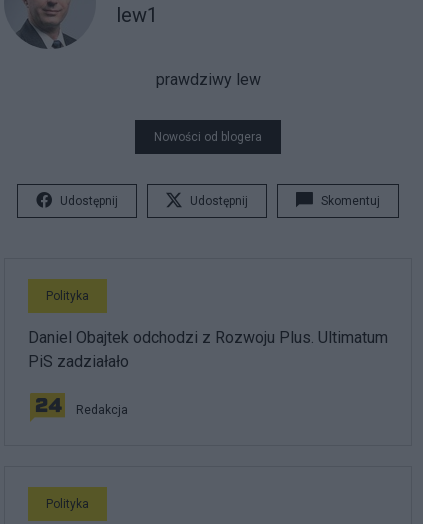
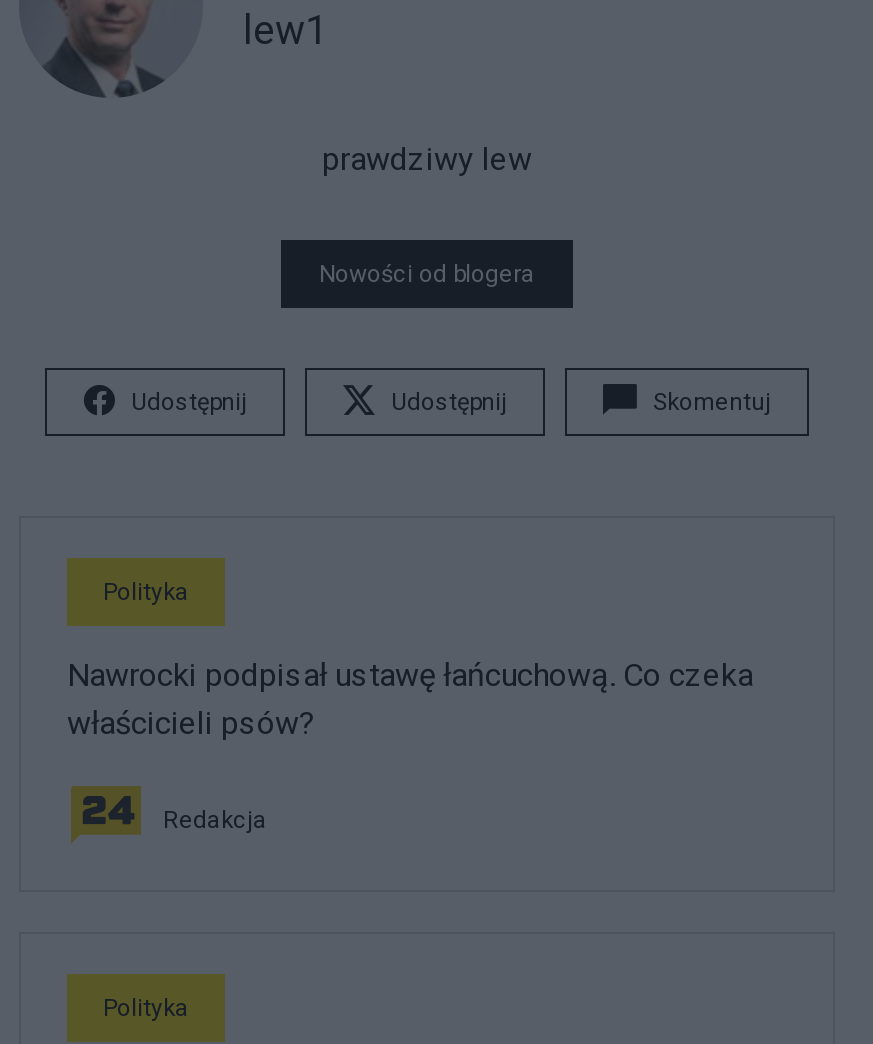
- Daniel Obajtek odchodzi z Rozwoju Plus. Ultimatum
- PiS zadziałało
+ Nawrocki podpisał ustawę łańcuchową. Co czeka
+ właścicieli psów?
